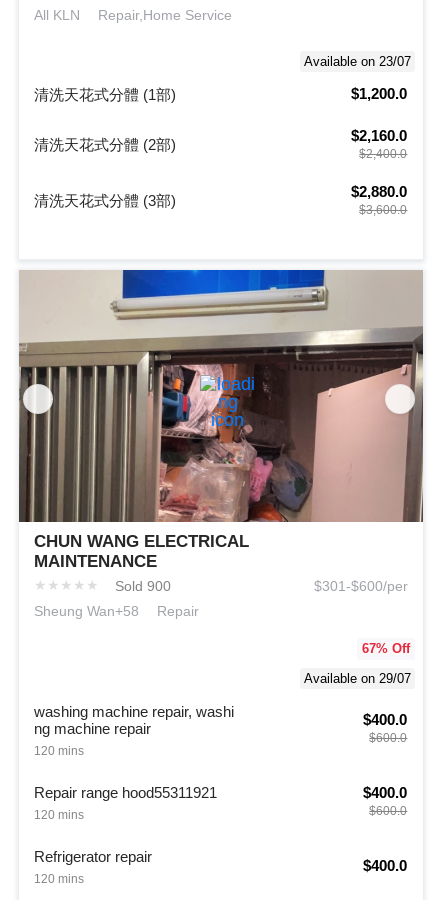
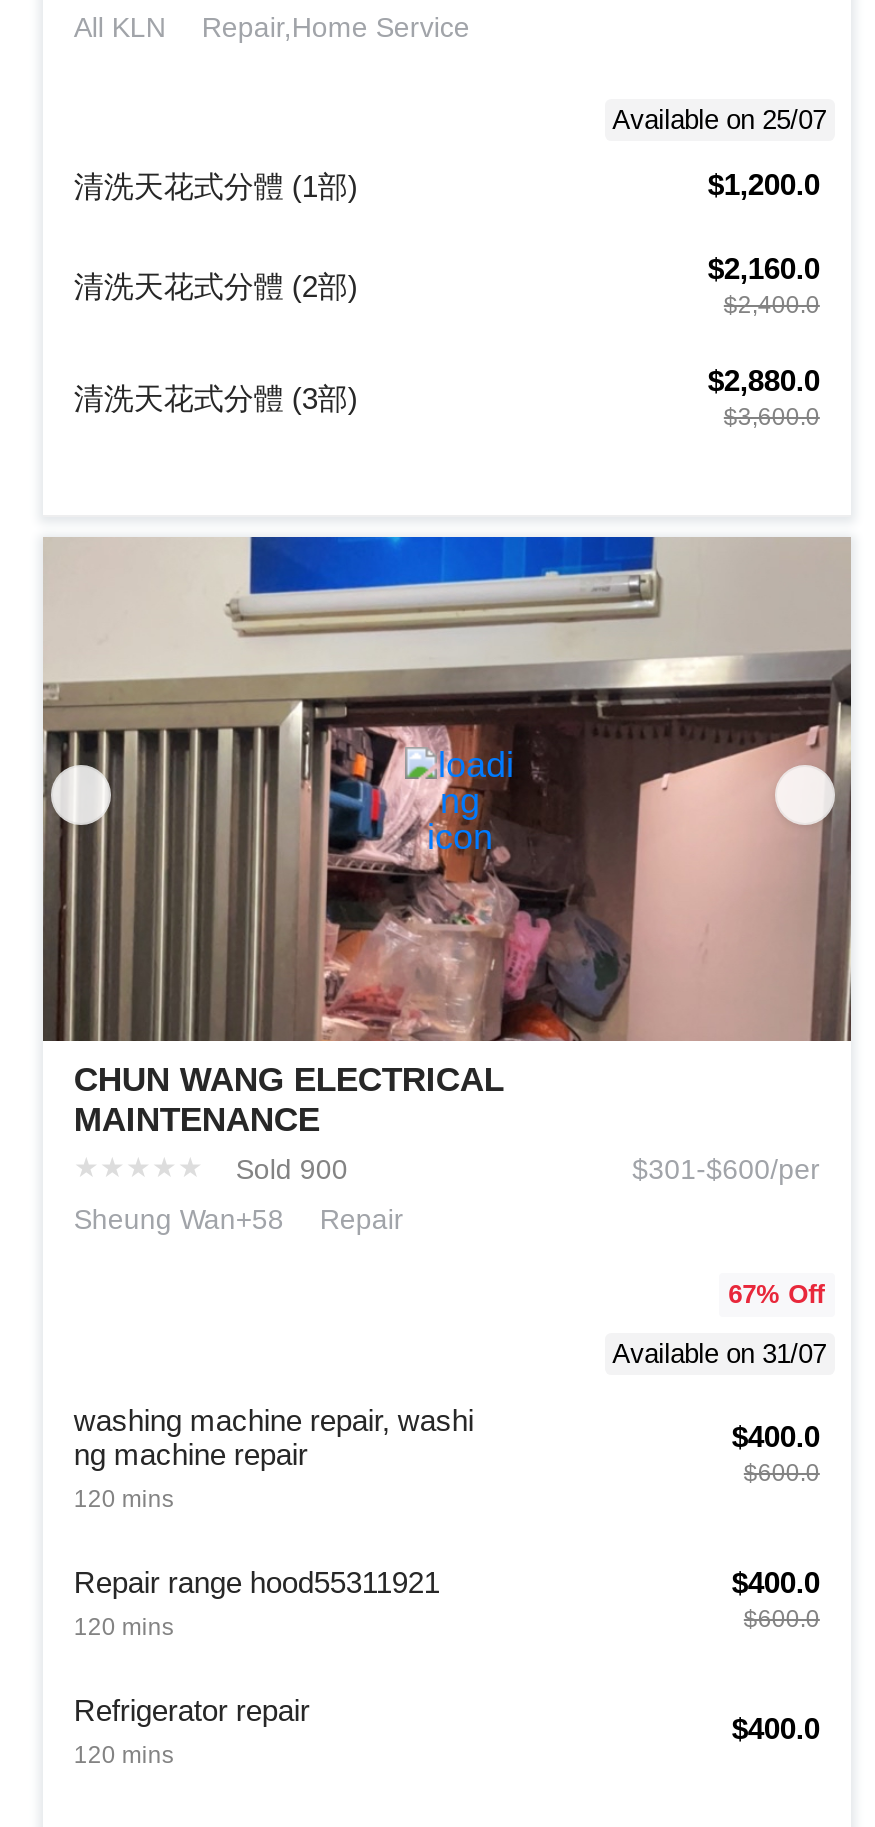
- Available on 23/07
+ Available on 25/07

- Available on 29/07
+ Available on 31/07
